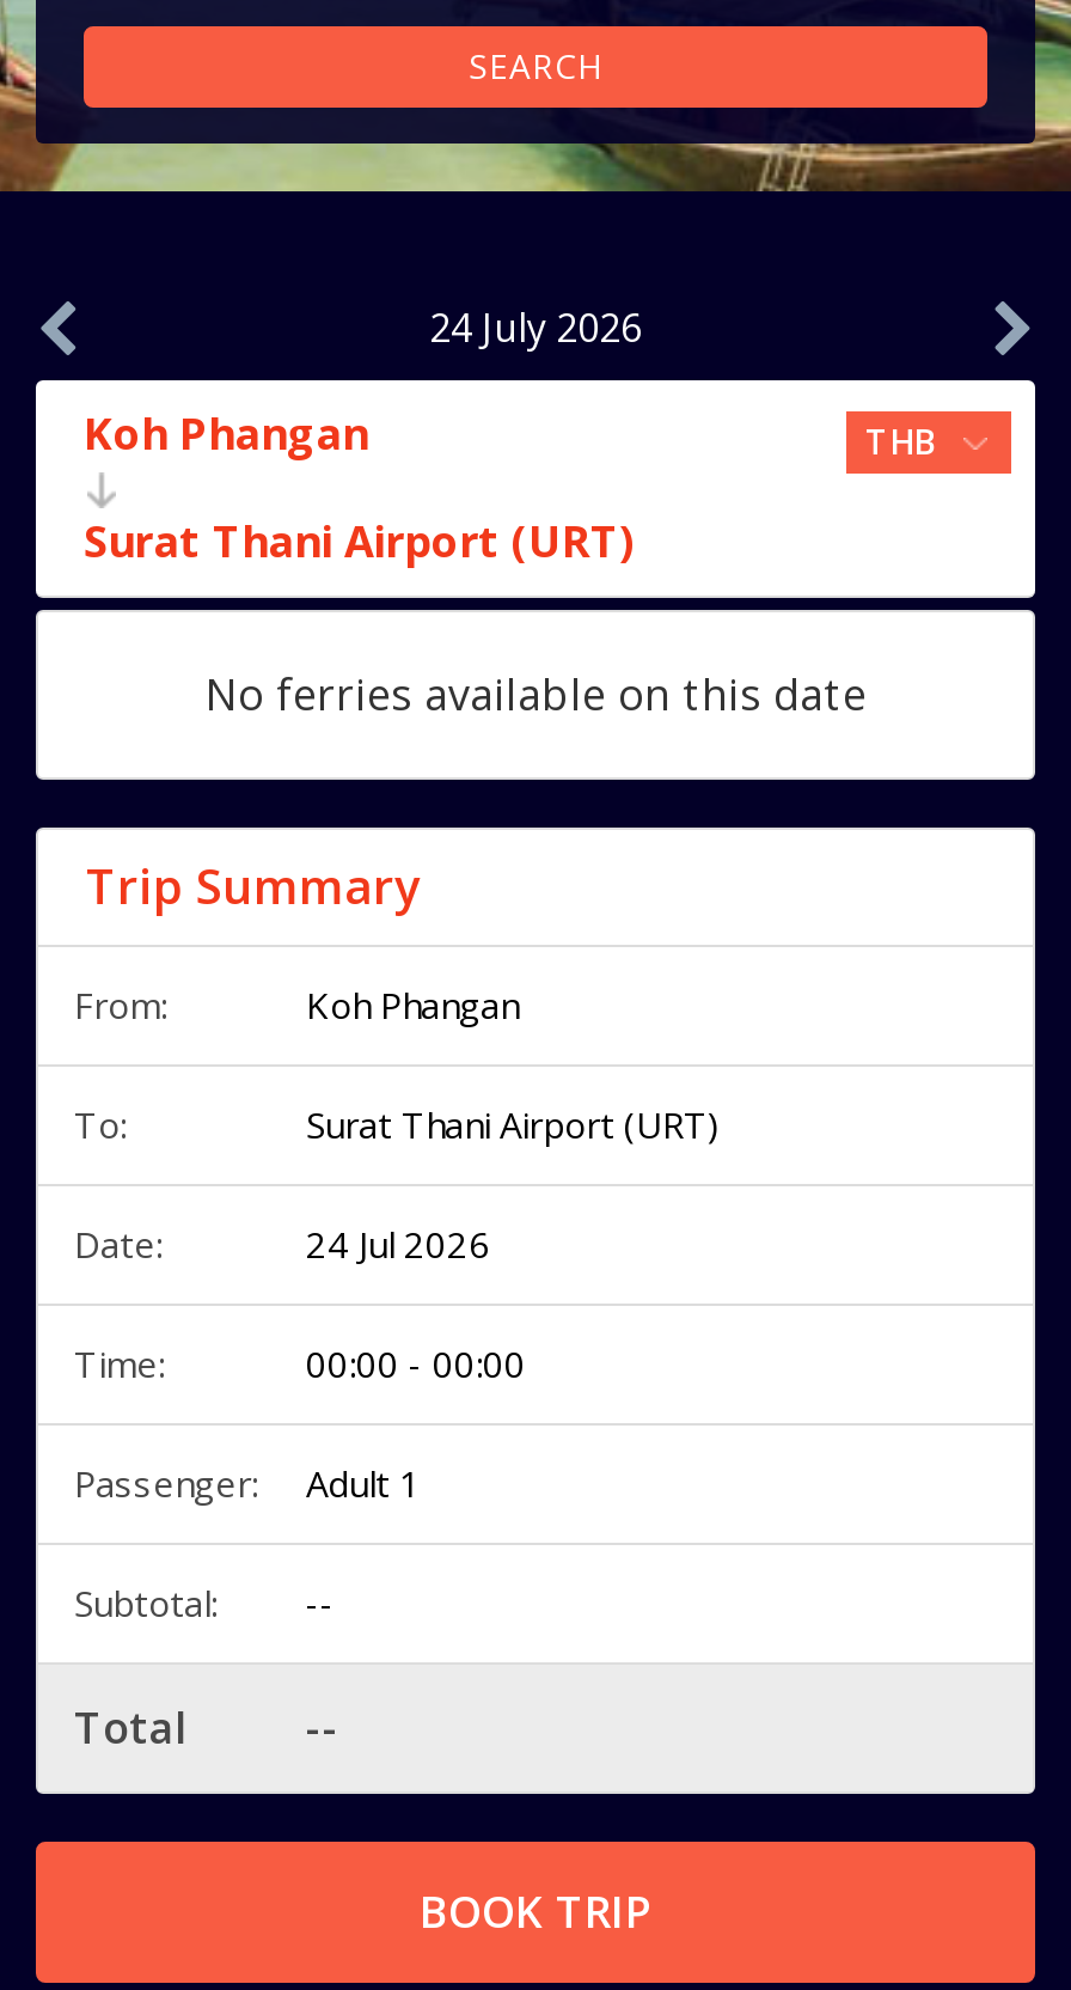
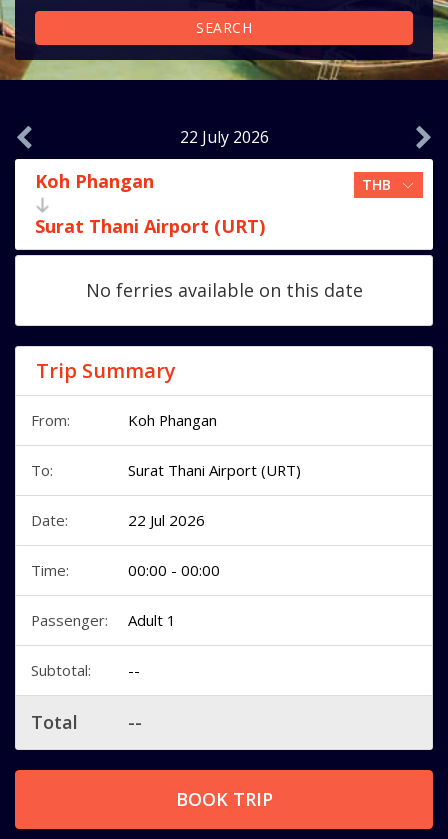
- 24 July 2026
+ 22 July 2026

- 24 Jul 2026
+ 22 Jul 2026
